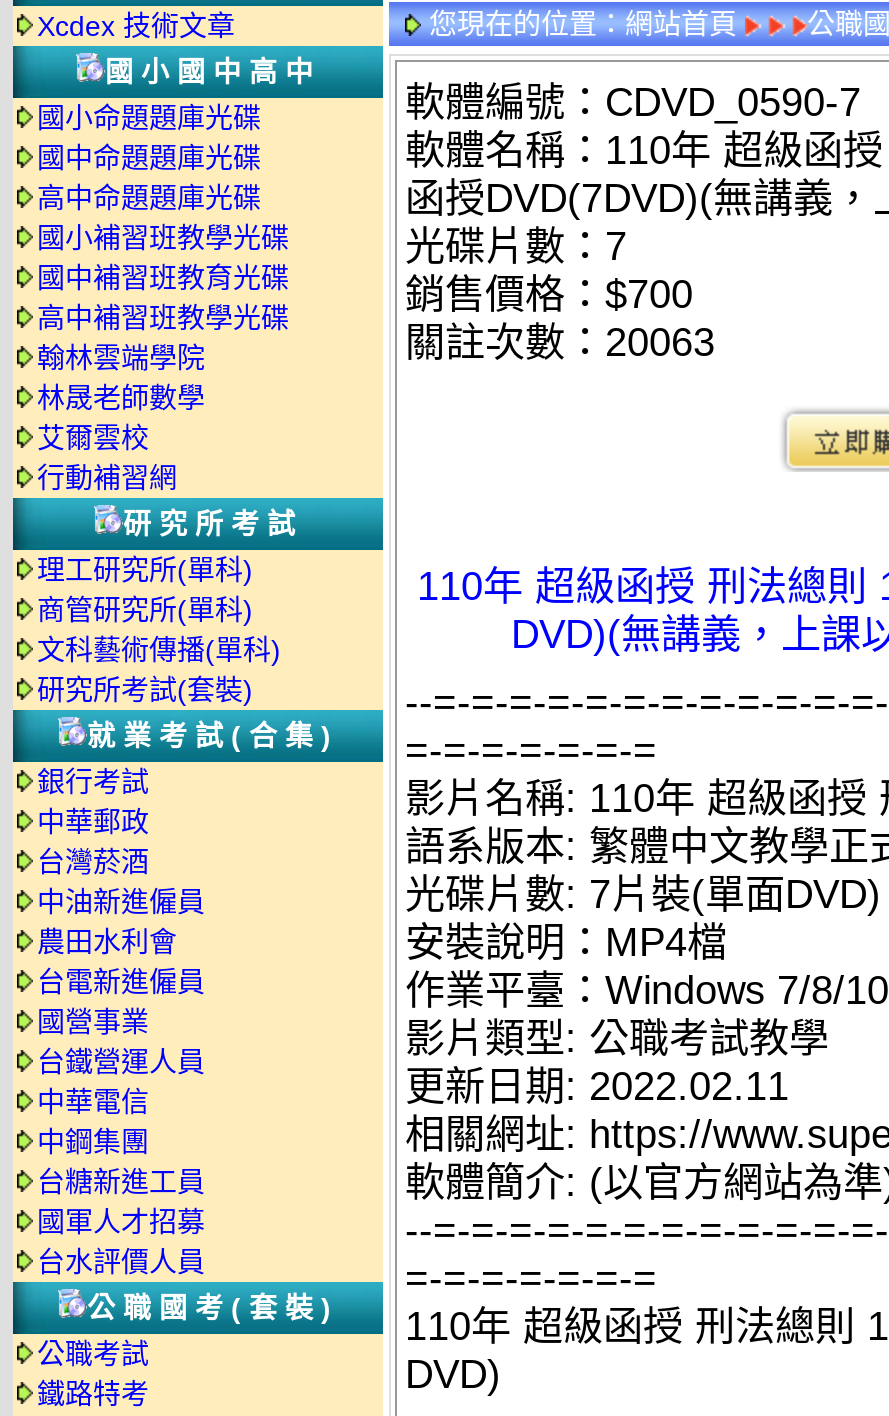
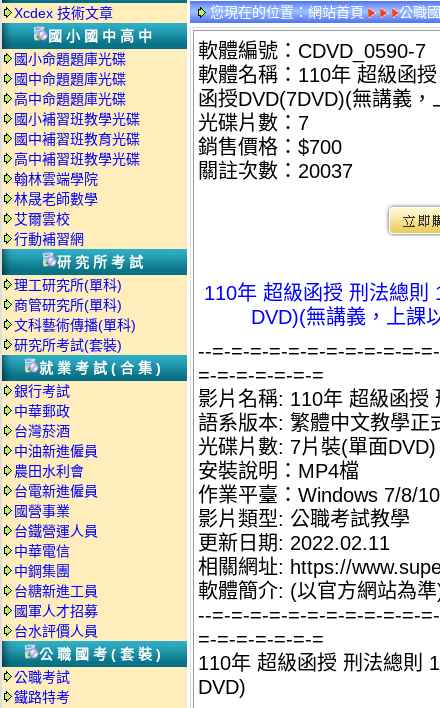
- 關註次數：20063
+ 關註次數：20037
